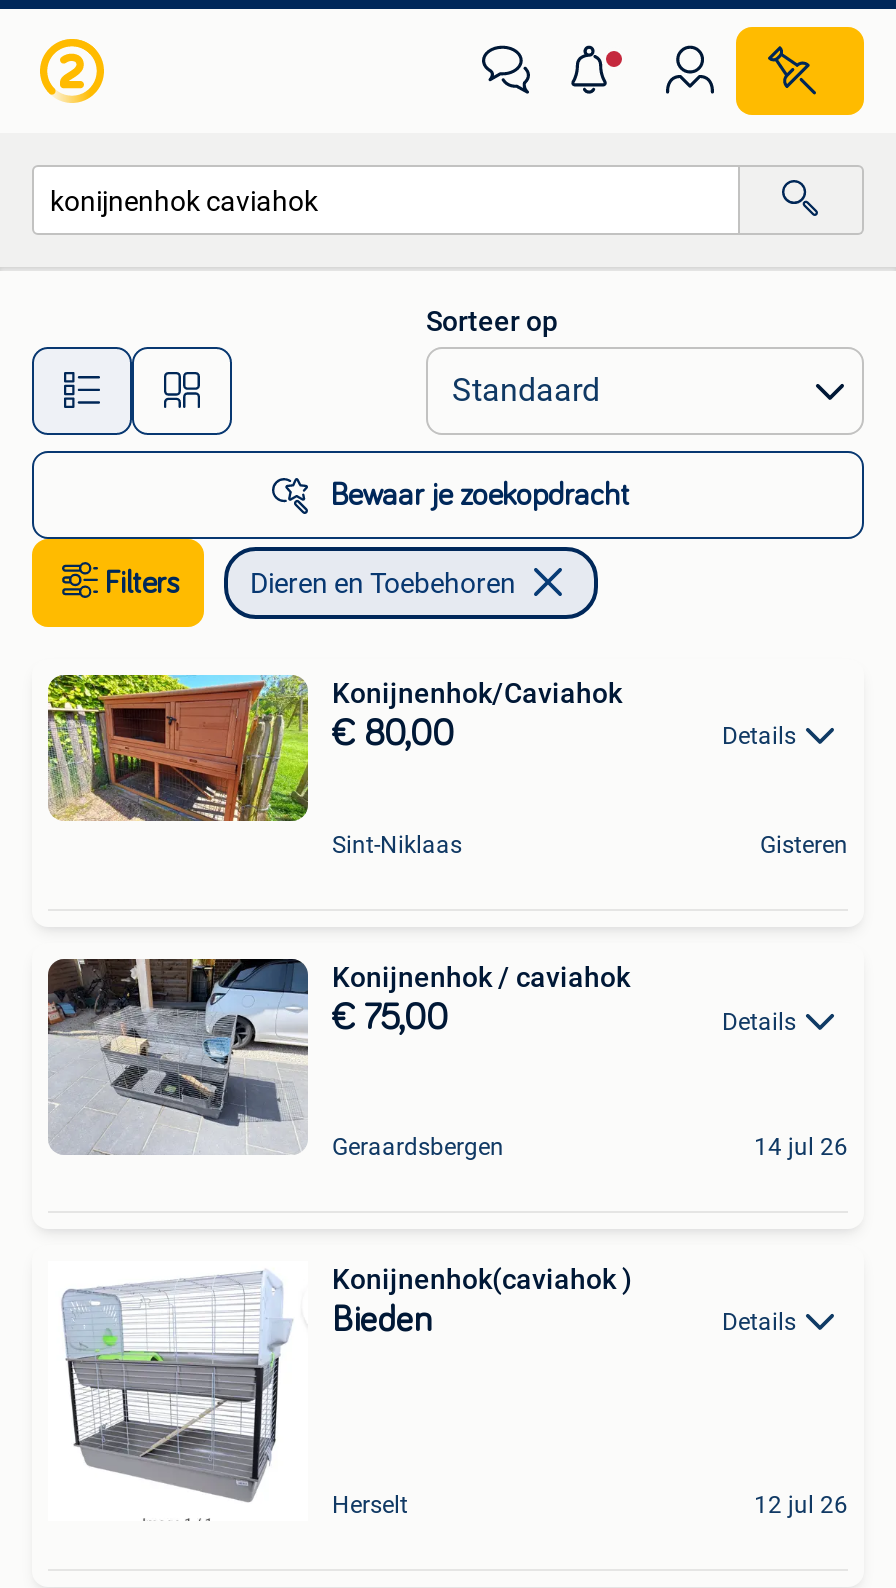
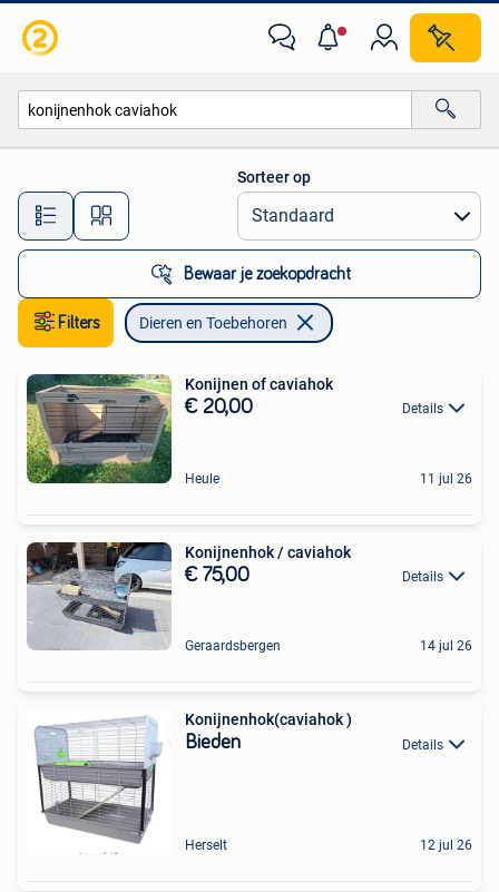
- [image]
- Konijnenhok/Caviahok
- € 80,00
+ [image]
+ Konijnen of caviahok
+ € 20,00

- Sint-Niklaas
- Gisteren
+ Heule
+ 11 jul 26
